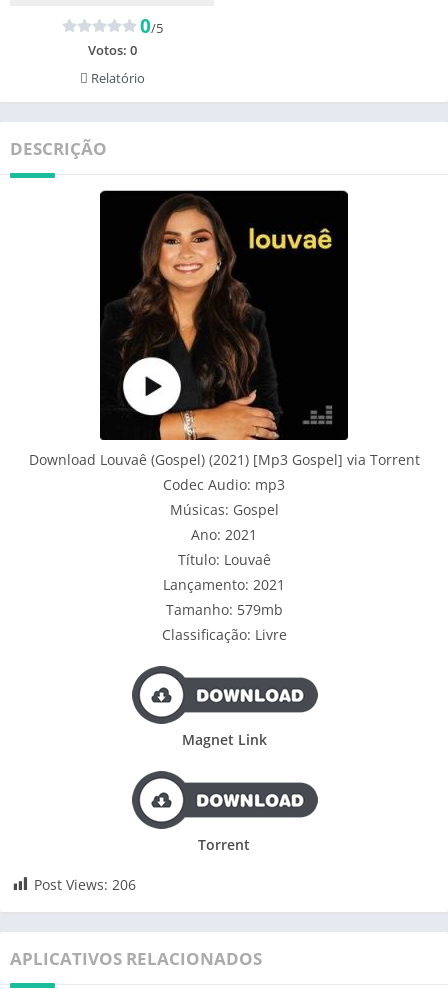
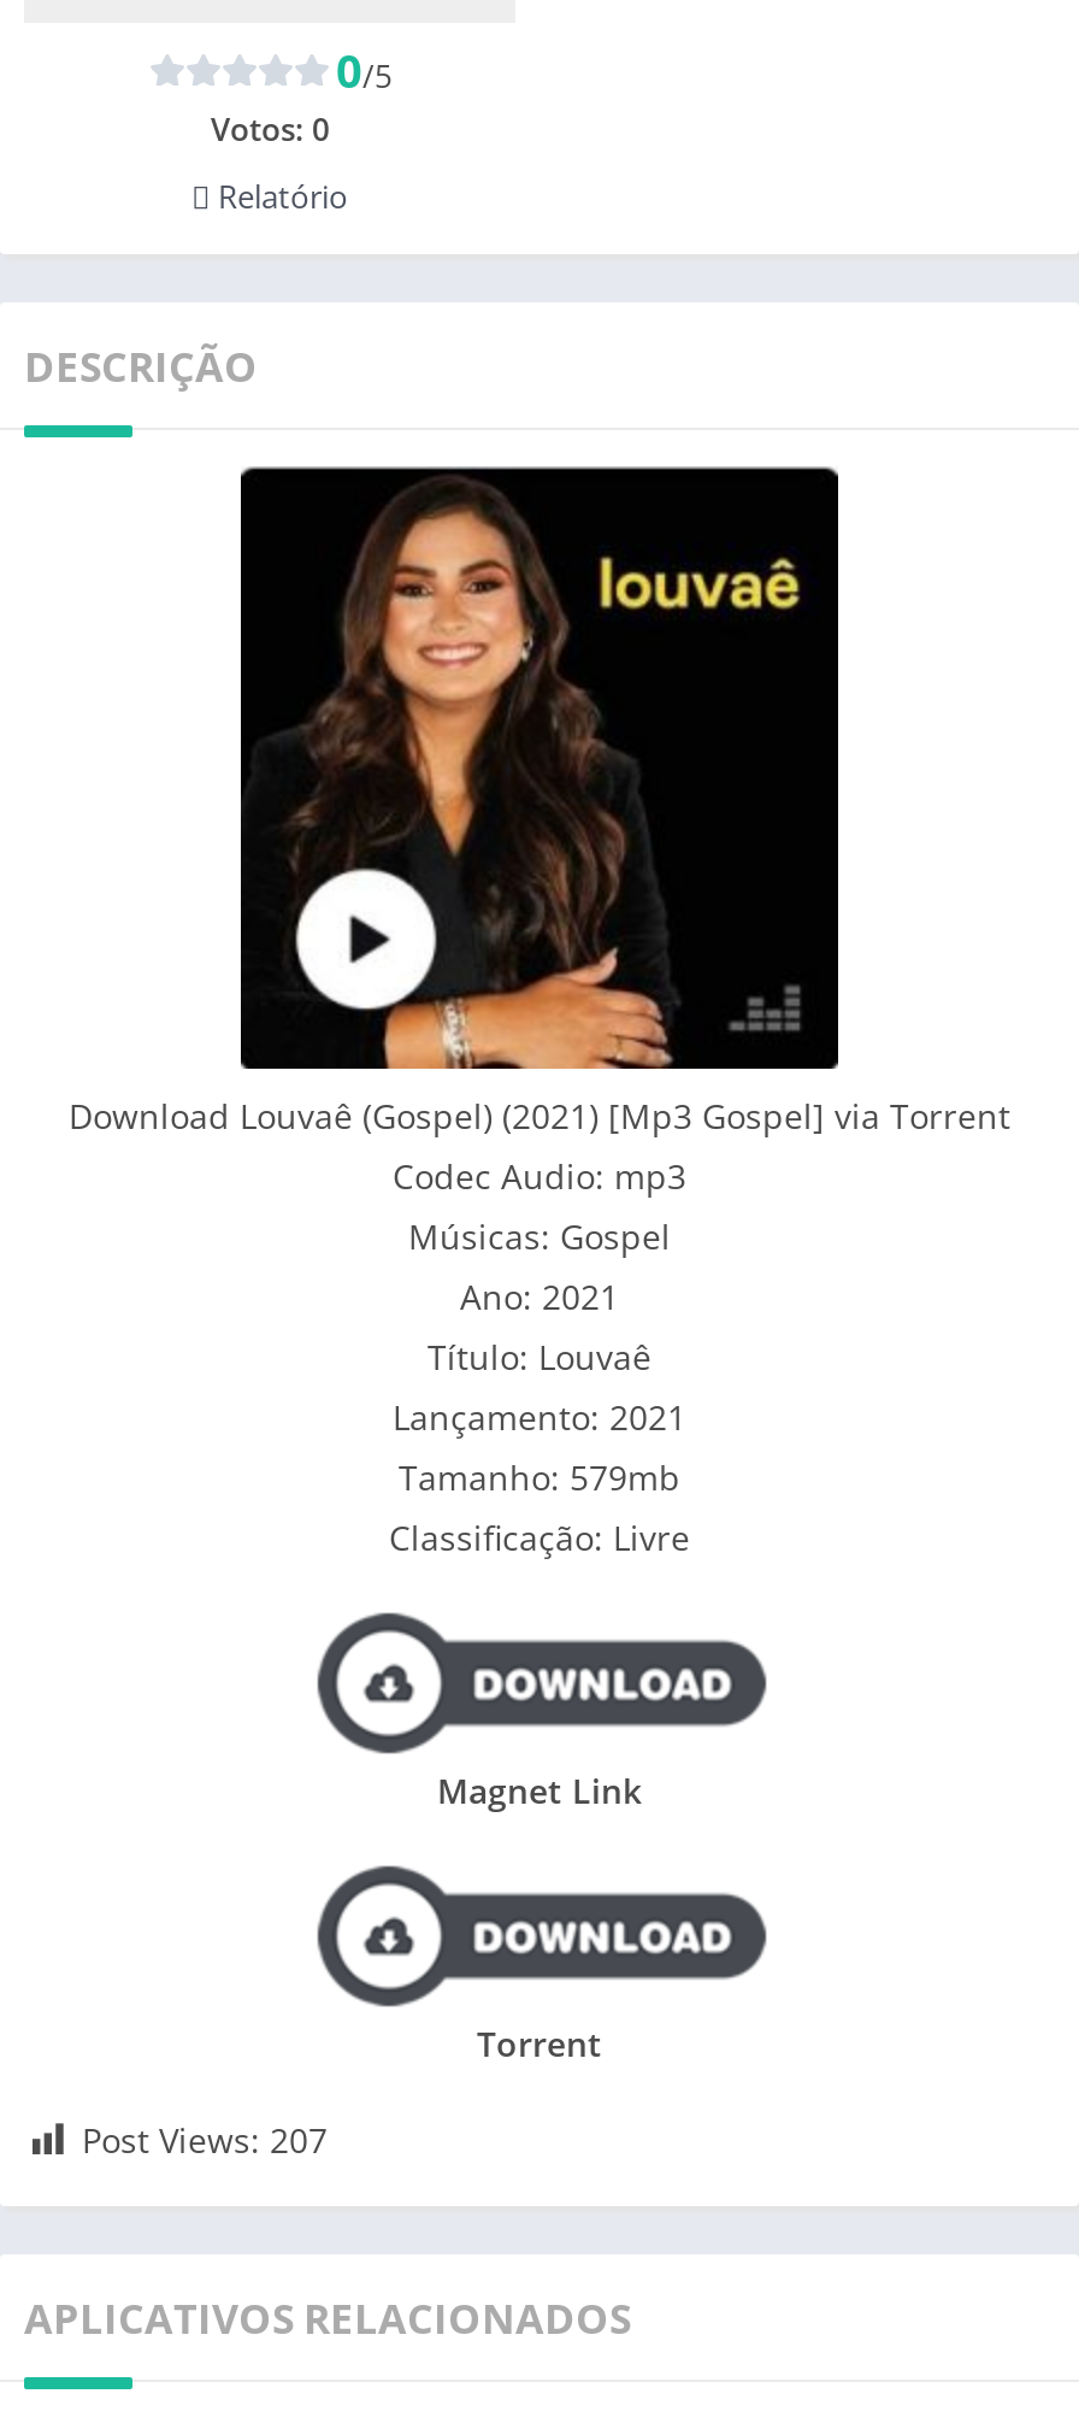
- Post Views: 206
+ Post Views: 207
